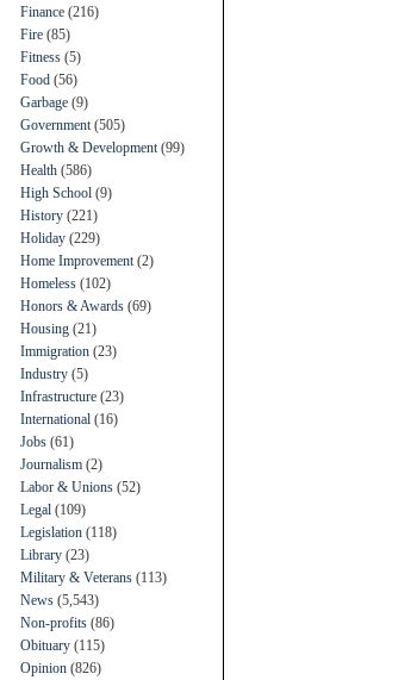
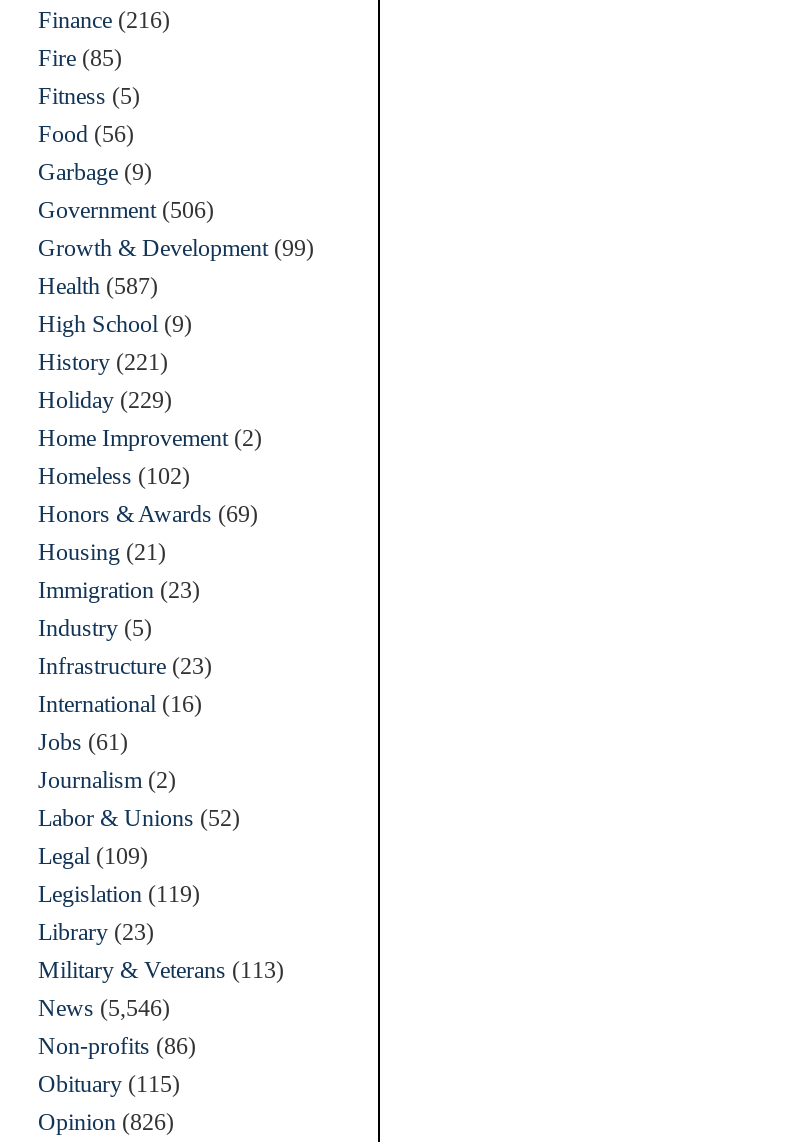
- Government (505)
+ Government (506)

- Health (586)
+ Health (587)

- Legislation (118)
+ Legislation (119)

- News (5,543)
+ News (5,546)
